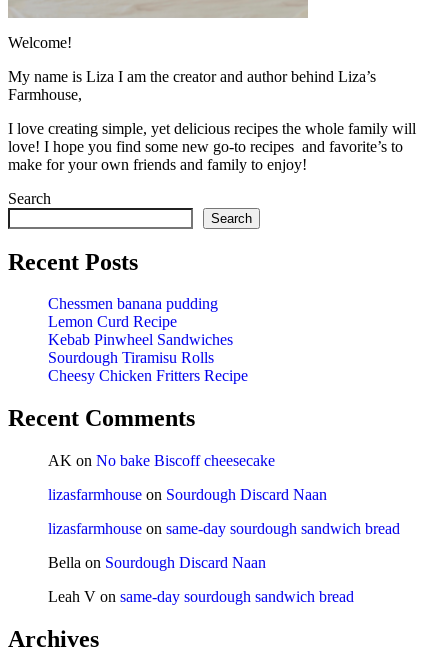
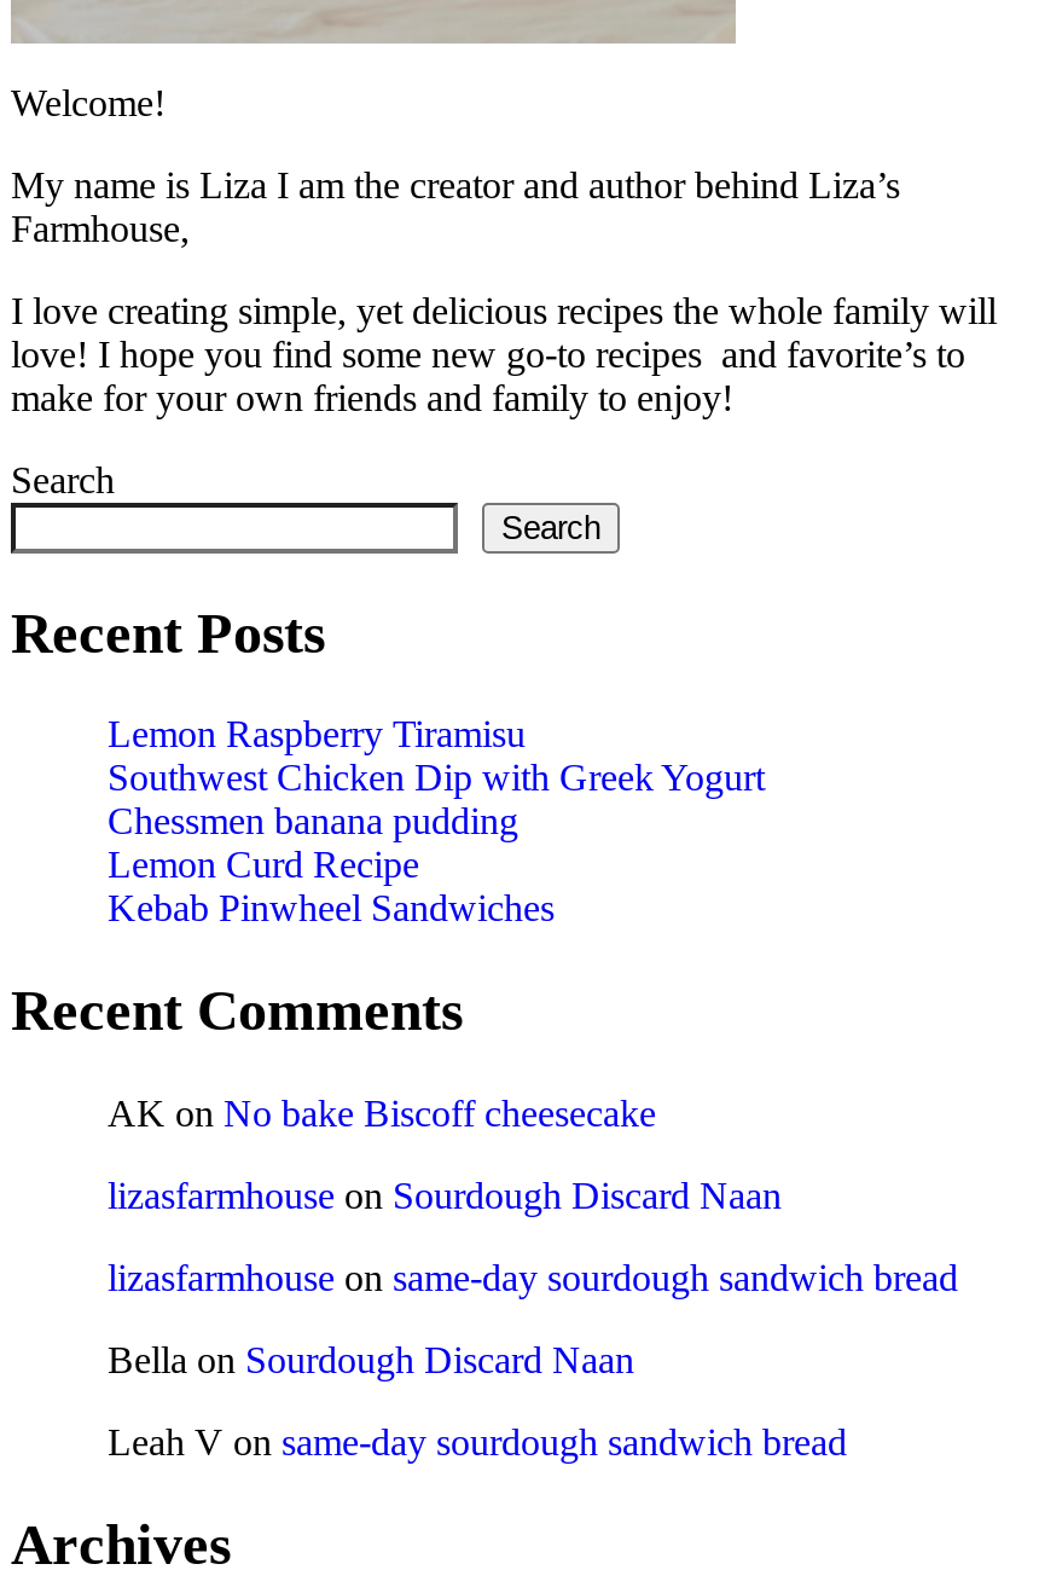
+ Lemon Raspberry Tiramisu
+ Southwest Chicken Dip with Greek Yogurt

moved down: Chessmen banana pudding | Lemon Curd Recipe | Kebab Pinwheel Sandwiches

- Sourdough Tiramisu Rolls
- Cheesy Chicken Fritters Recipe
